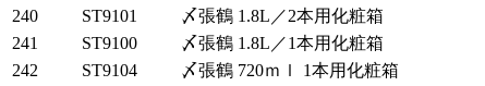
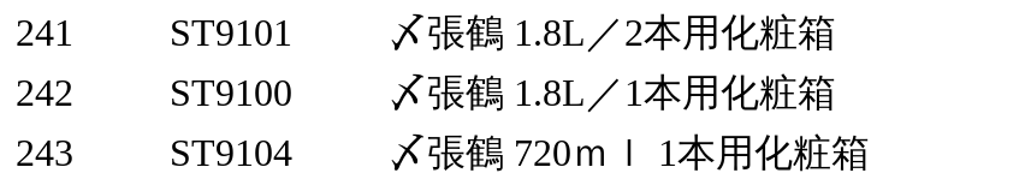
- 240
+ 241

- 241
+ 242

- 242
+ 243
